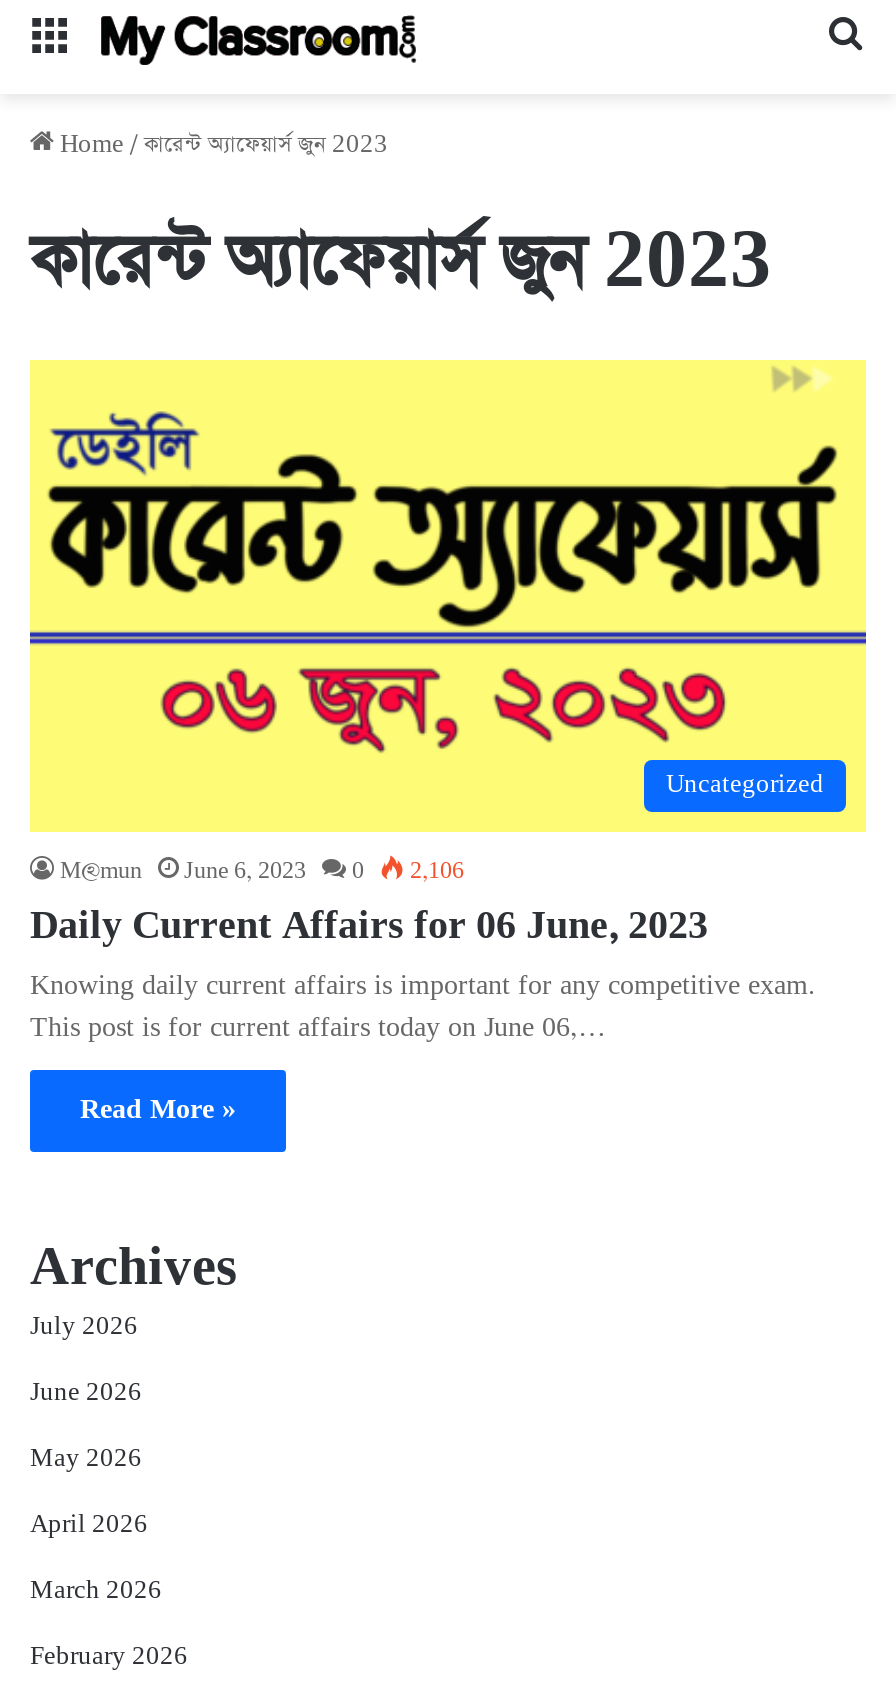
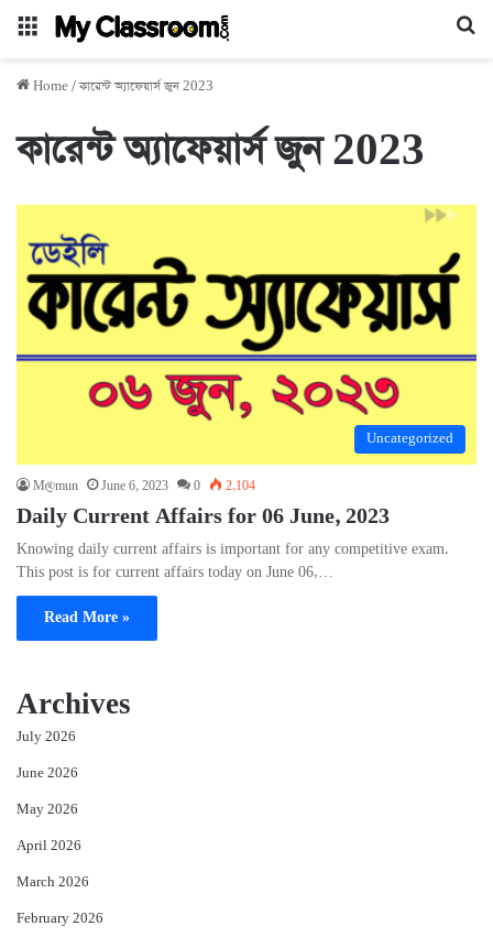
- M@mun June 6, 2023 0 2,106
+ M@mun June 6, 2023 0 2,104
